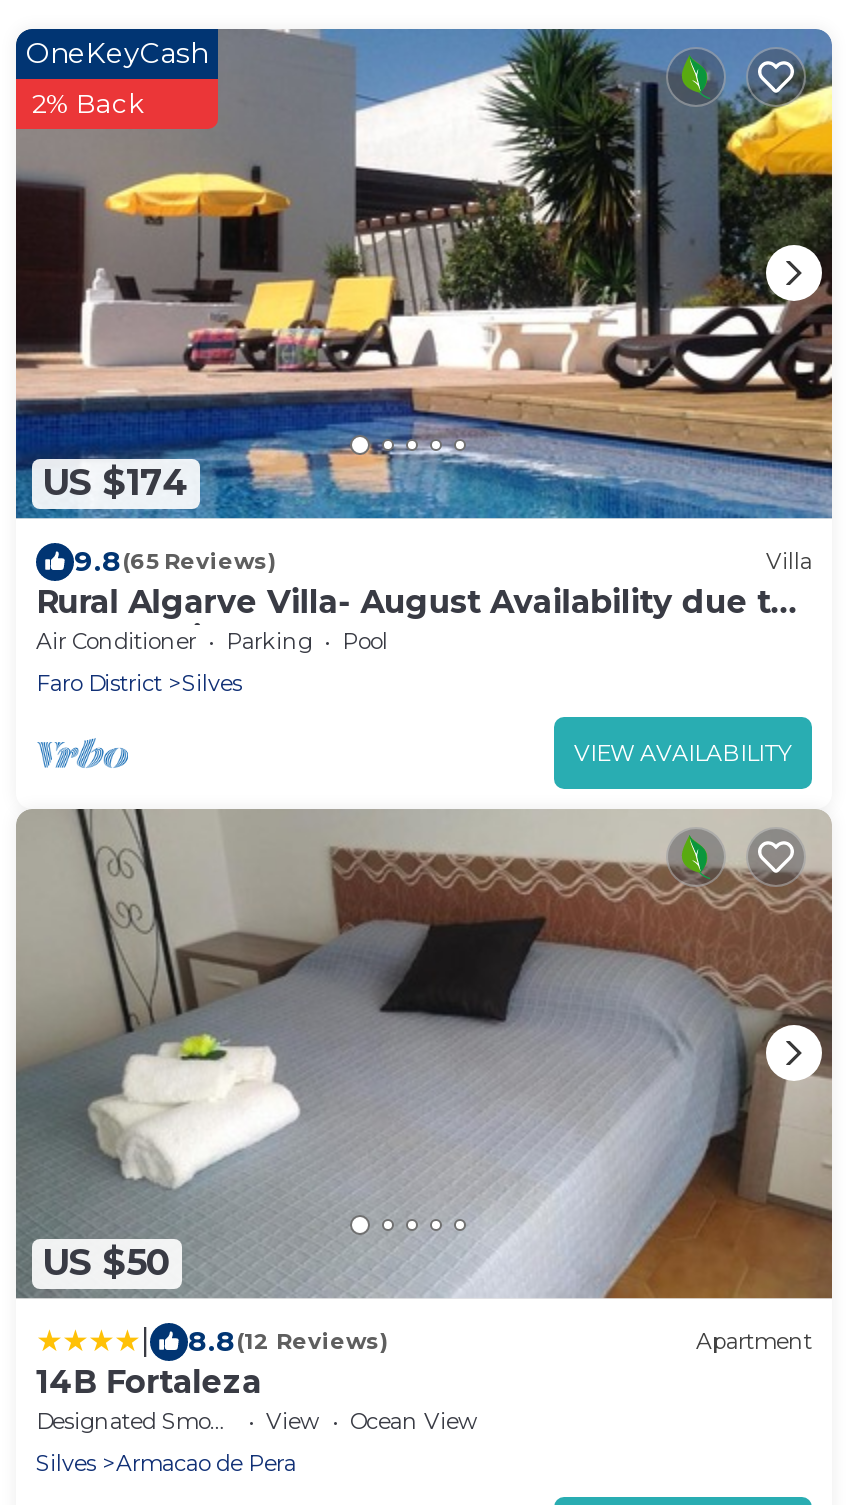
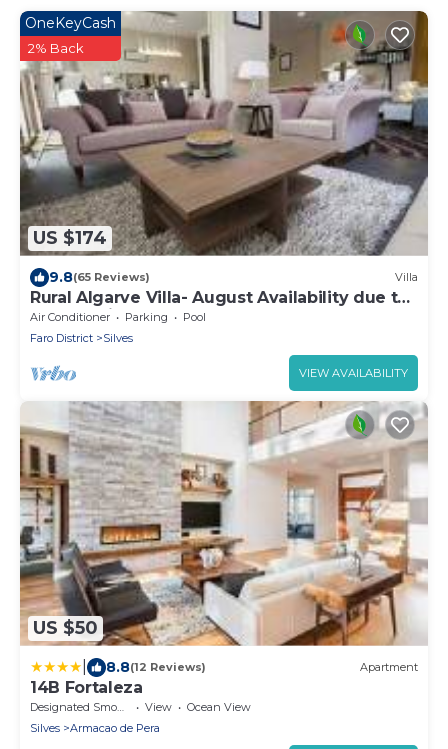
- [image]
+ [image]

- [image]
+ [image]
